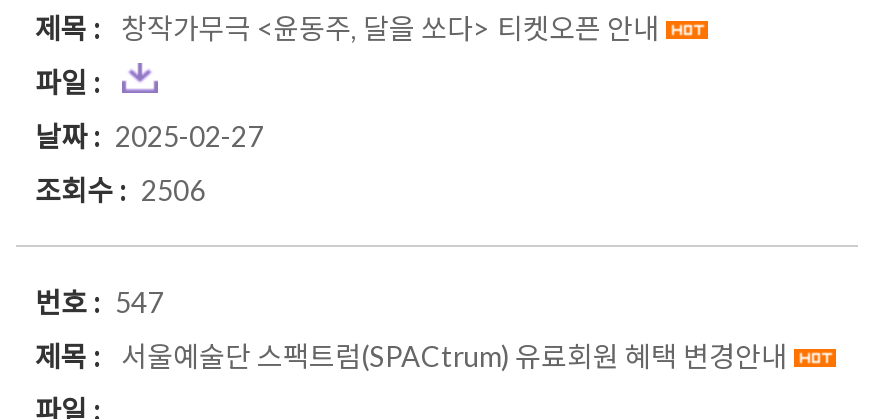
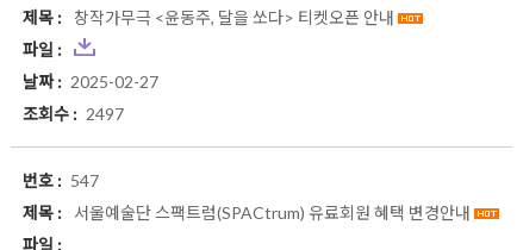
- 2506
+ 2497
